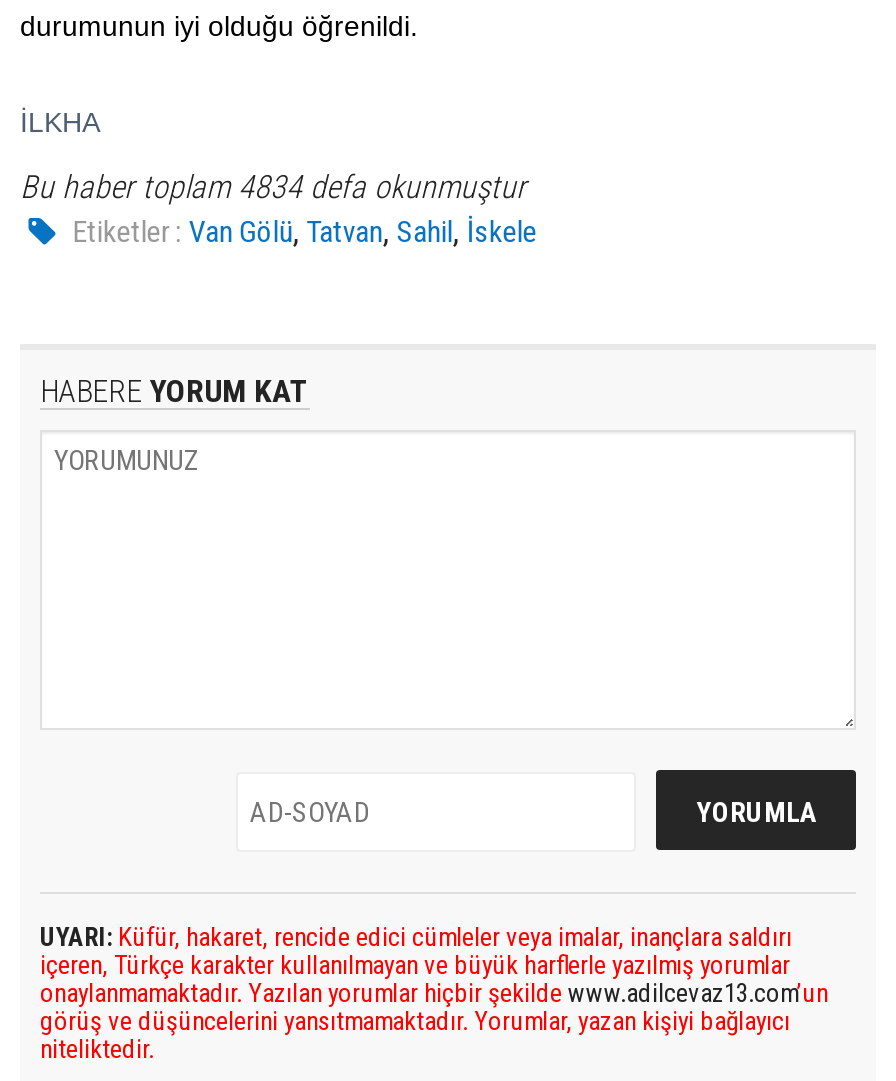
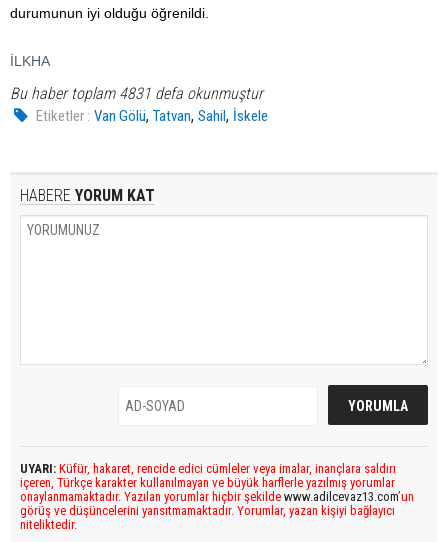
- Bu haber toplam 4834 defa okunmuştur
+ Bu haber toplam 4831 defa okunmuştur
